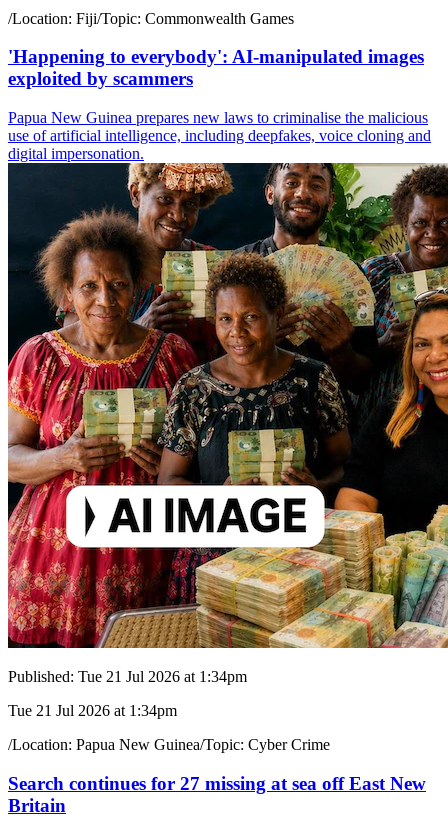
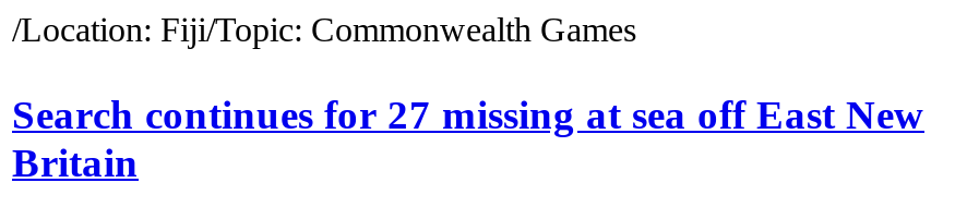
- [image]
- 'Happening to everybody': AI-manipulated images
- exploited by scammers
- Papua New Guinea prepares new laws to criminalise the malicious
- use of artificial intelligence, including deepfakes, voice cloning and
- digital impersonation.

- Published: Tue 21 Jul 2026 at 1:34pm
- Tue 21 Jul 2026 at 1:34pm
- /Location: Papua New Guinea/Topic: Cyber Crime
